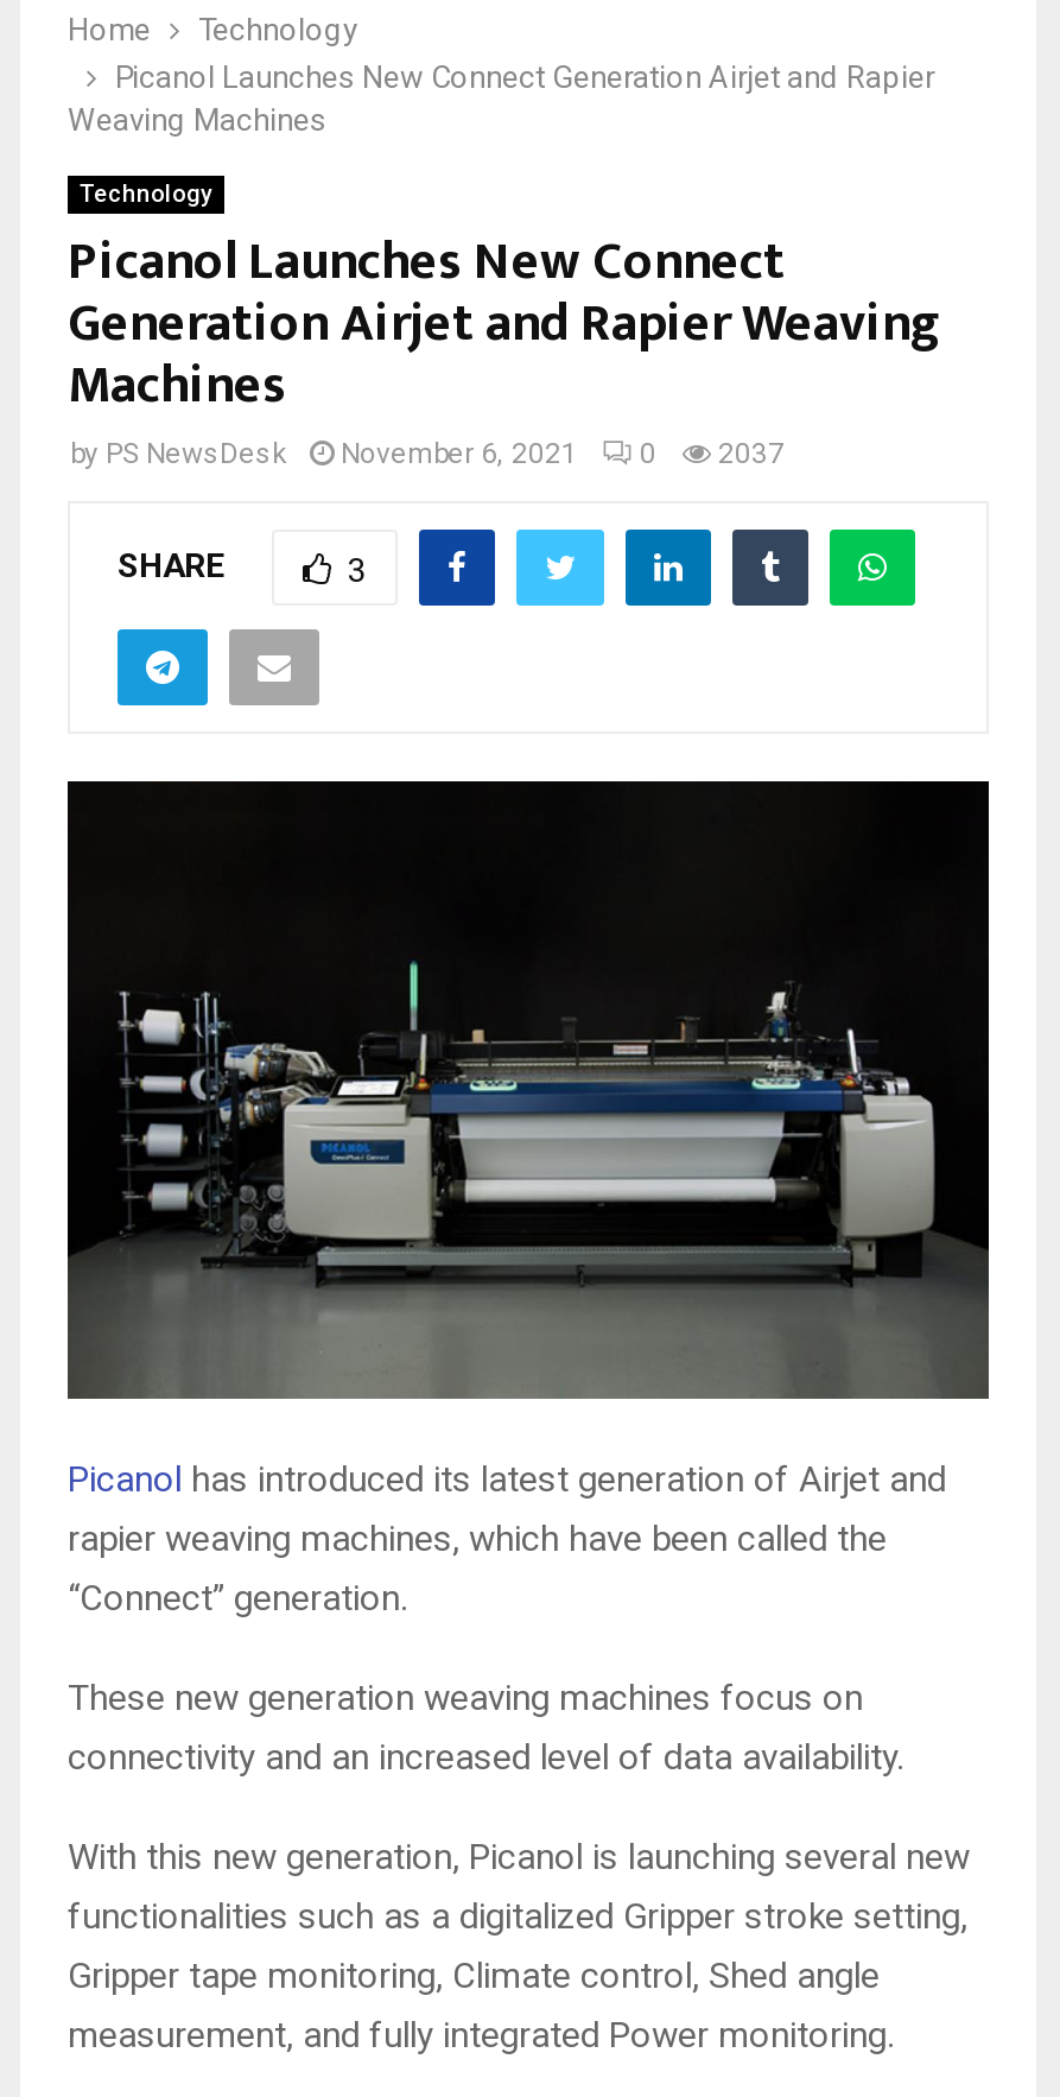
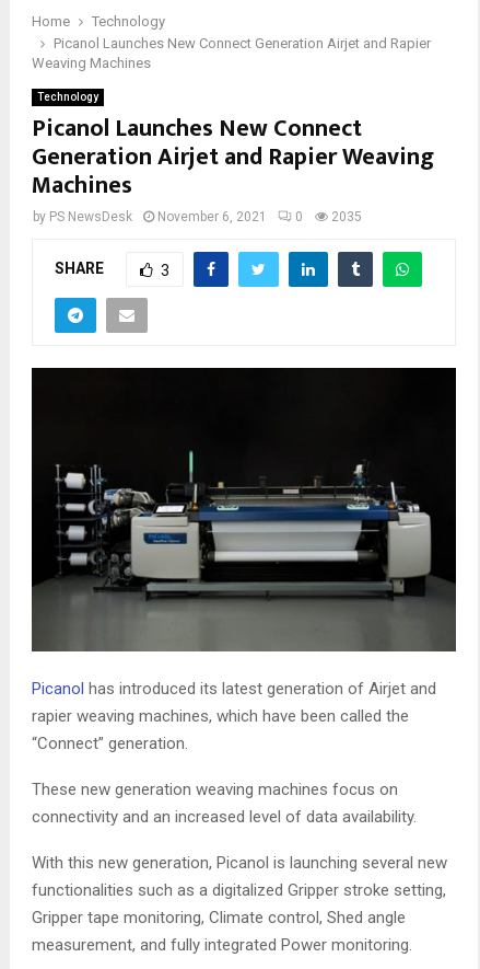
- by PS NewsDesk November 6, 2021 0 2037
+ by PS NewsDesk November 6, 2021 0 2035
